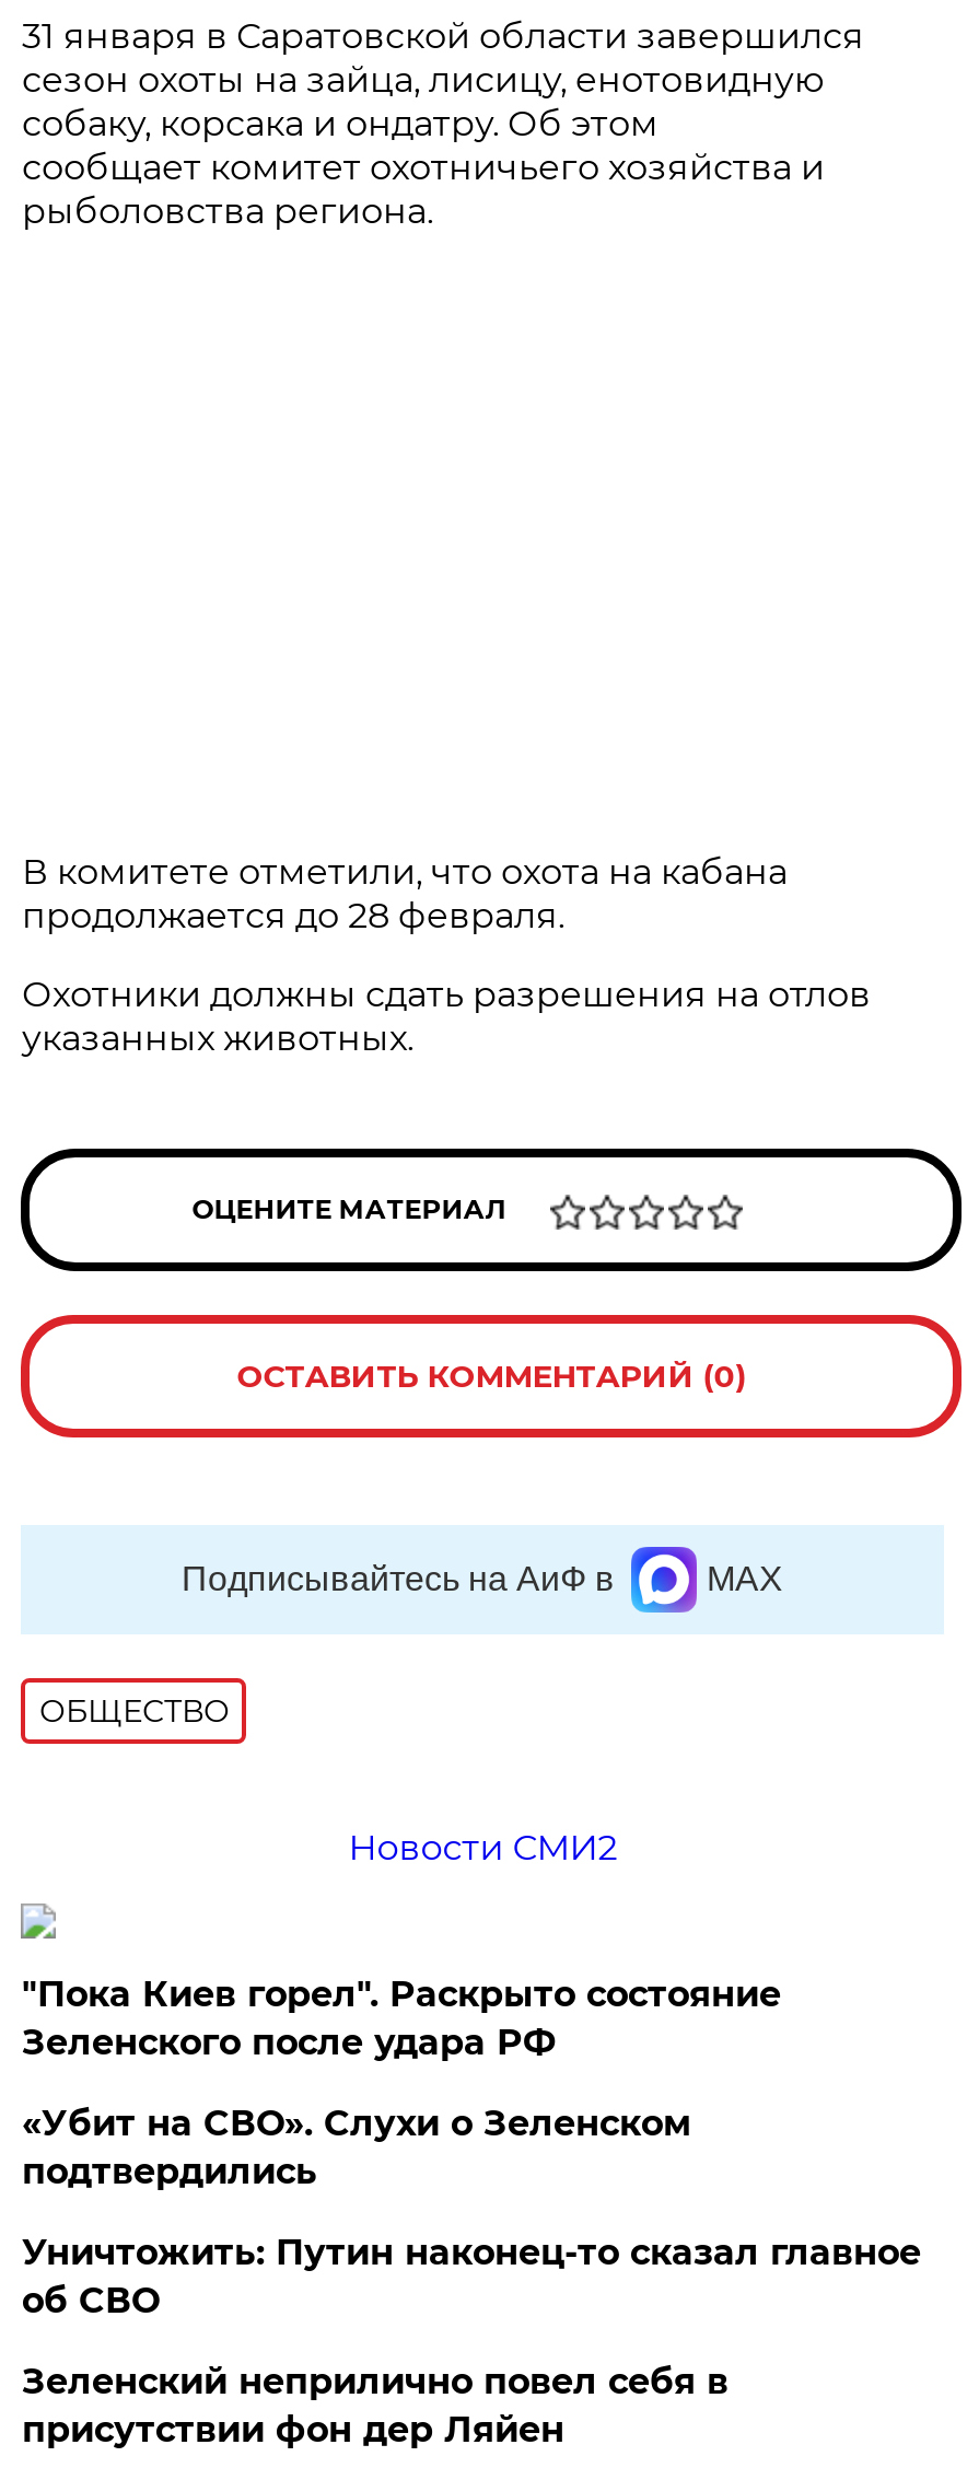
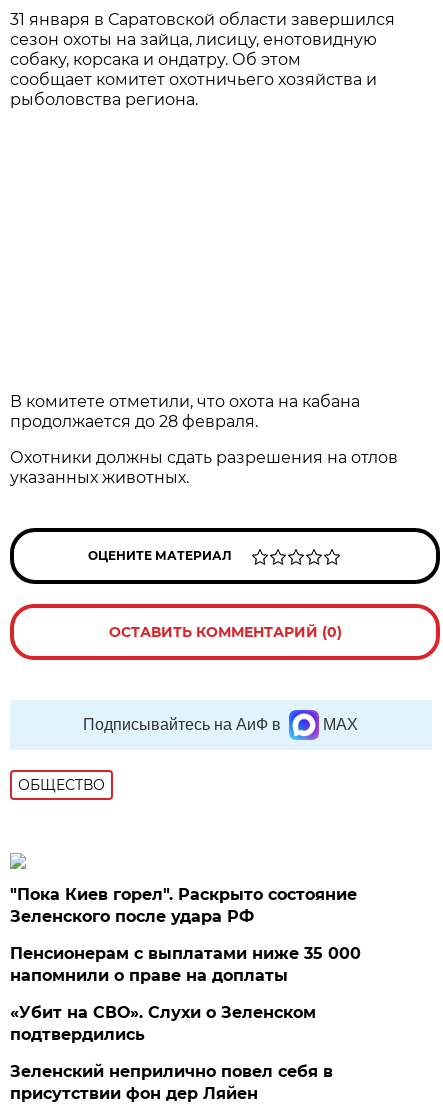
- Новости СМИ2

+ Пенсионерам с выплатами ниже 35 000
+ напомнили о праве на доплаты

moved down: «Убит на СВО». Слухи о Зеленском | подтвердились

- Уничтожить: Путин наконец-то сказал главное
- об СВО
